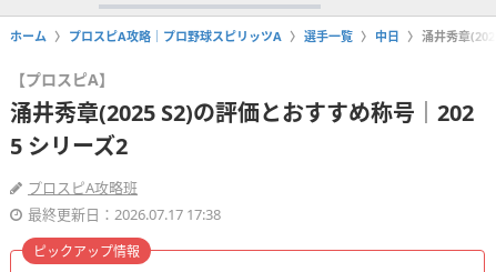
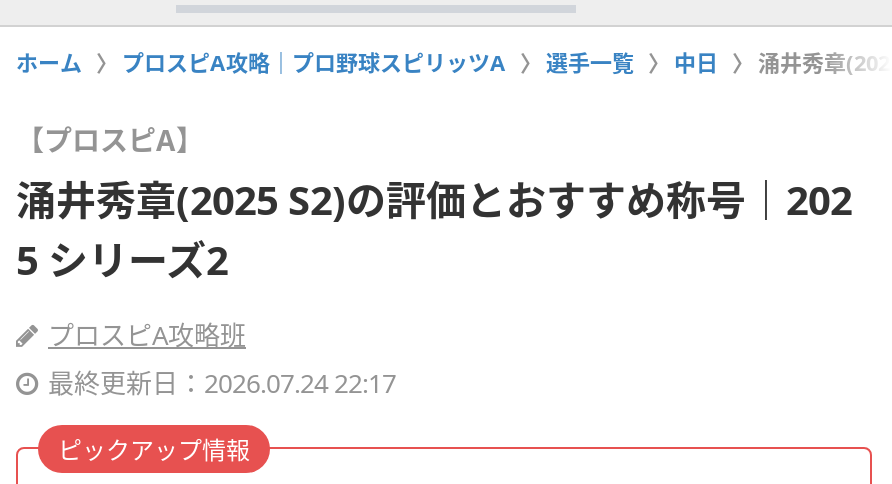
- 最終更新日：2026.07.17 17:38
+ 最終更新日：2026.07.24 22:17
